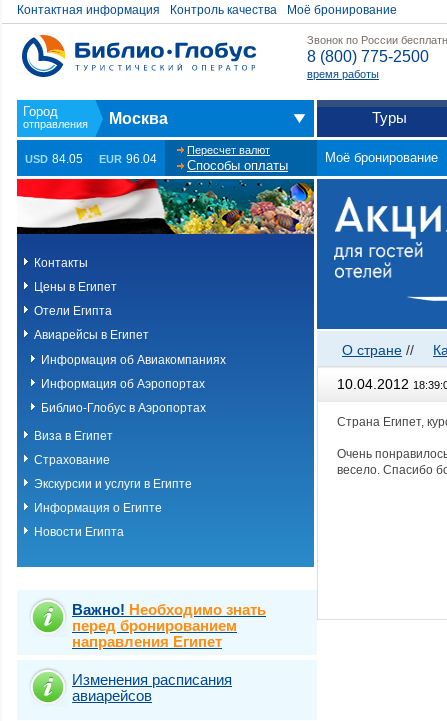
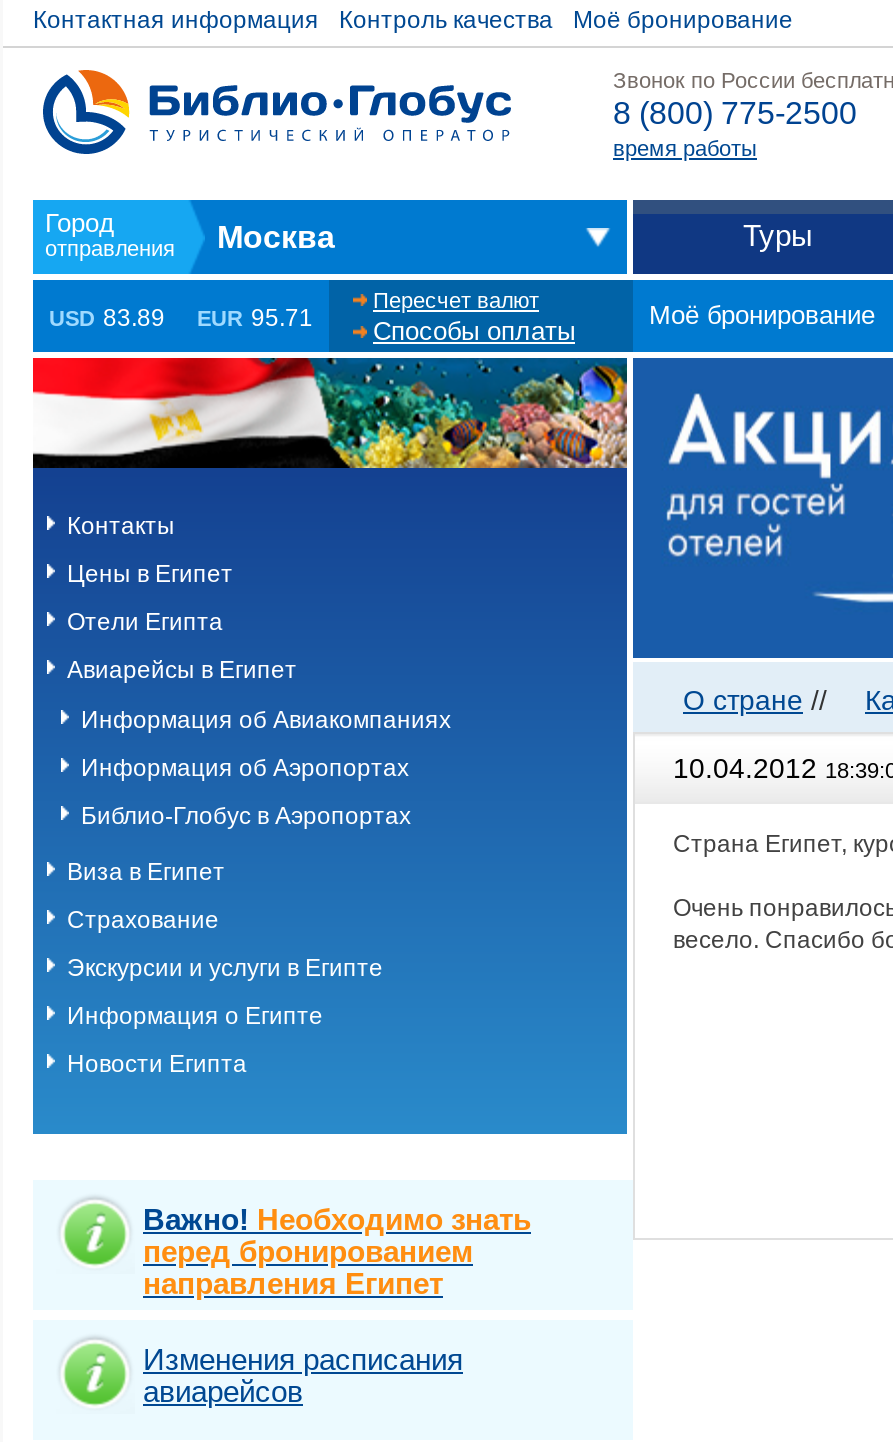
- USD 84.05
+ USD 83.89

- EUR 96.04
+ EUR 95.71
